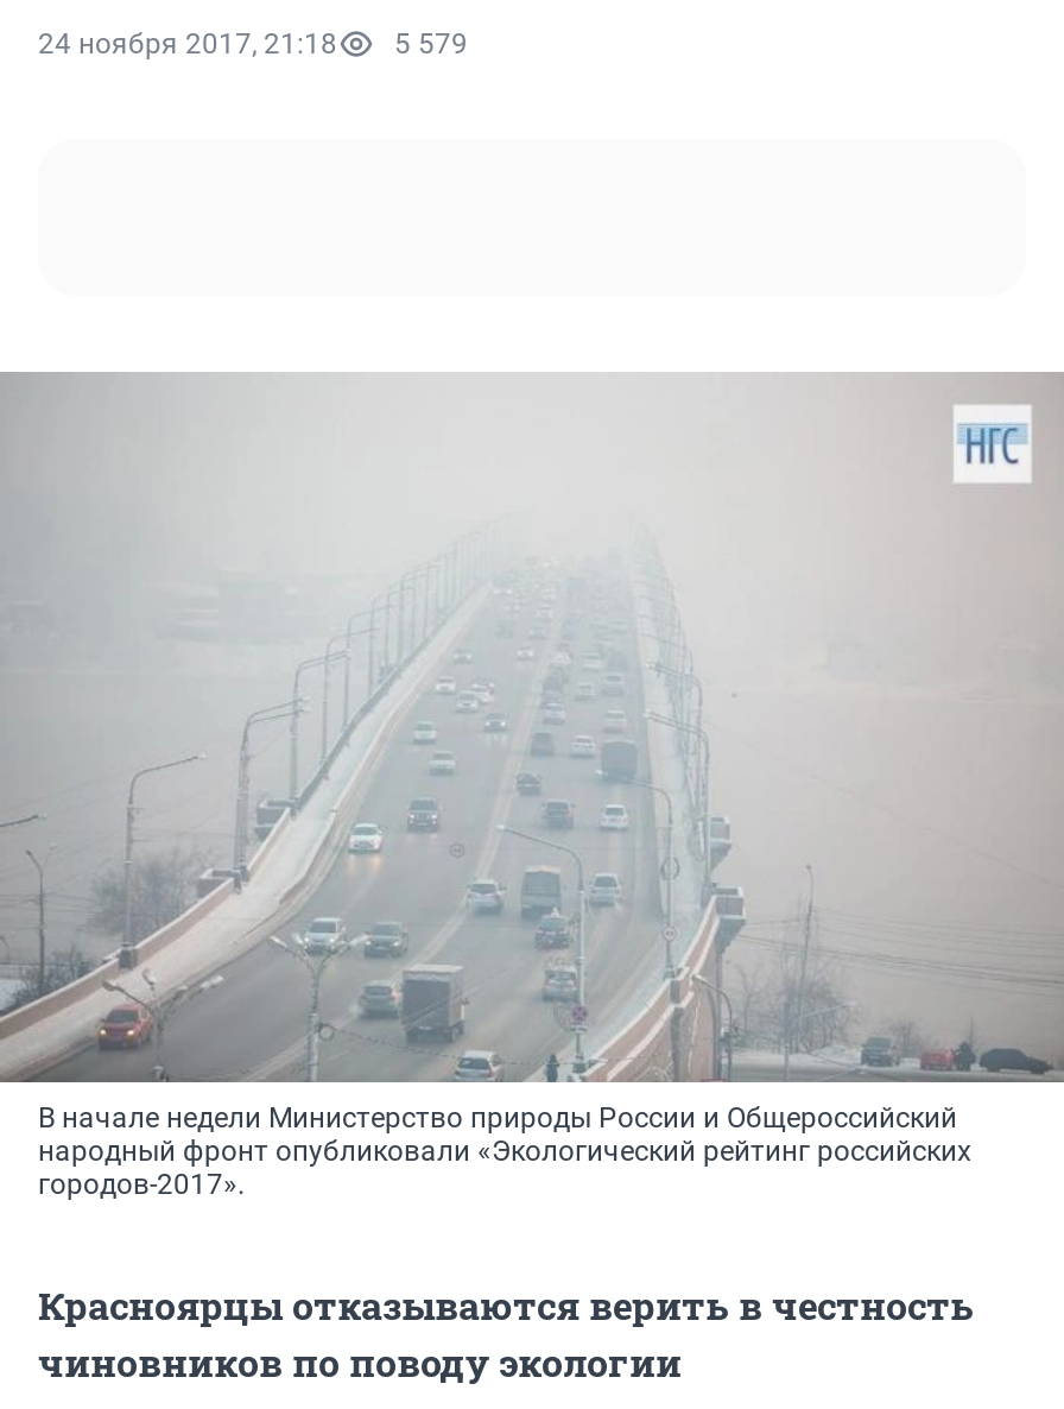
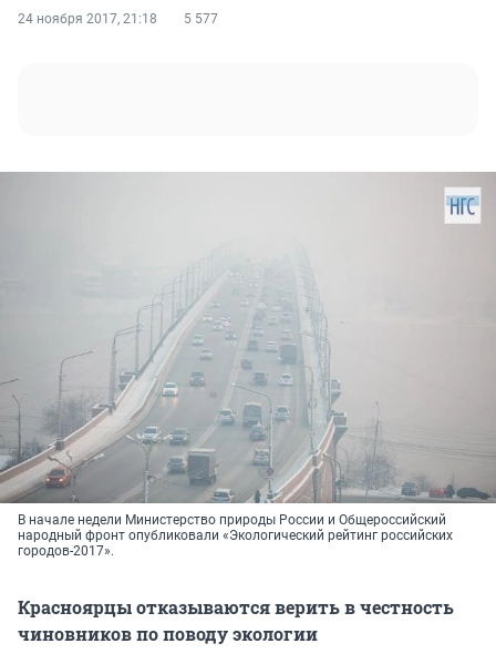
- 24 ноября 2017, 21:18 5 579
+ 24 ноября 2017, 21:18 5 577
